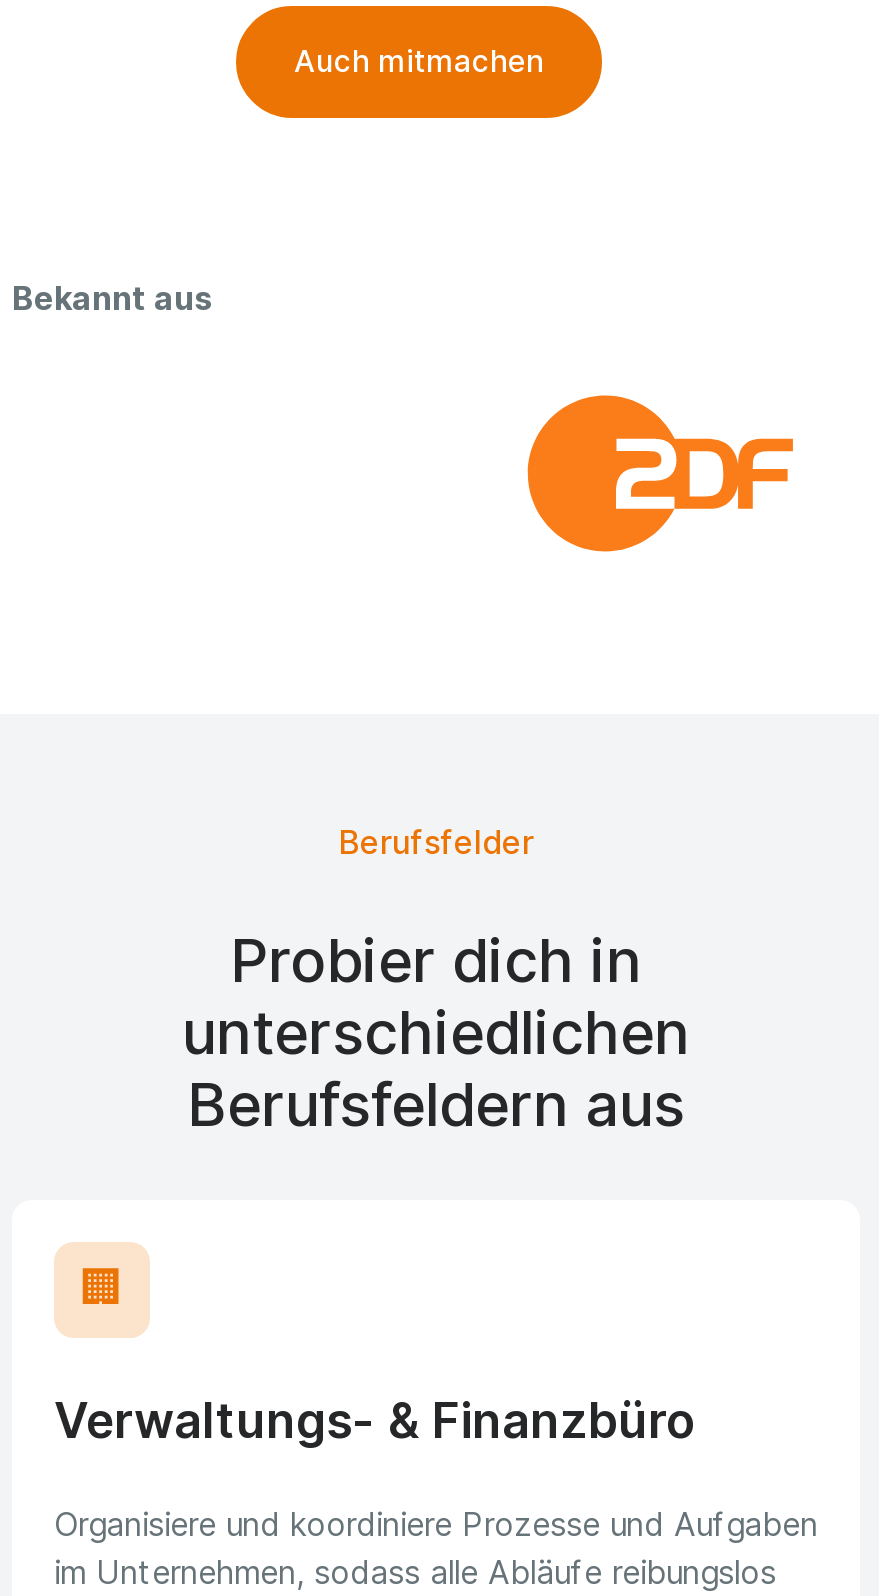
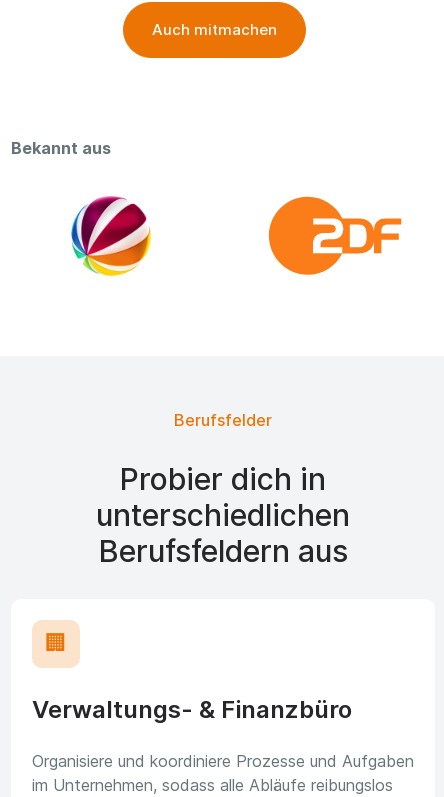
+ [image]
